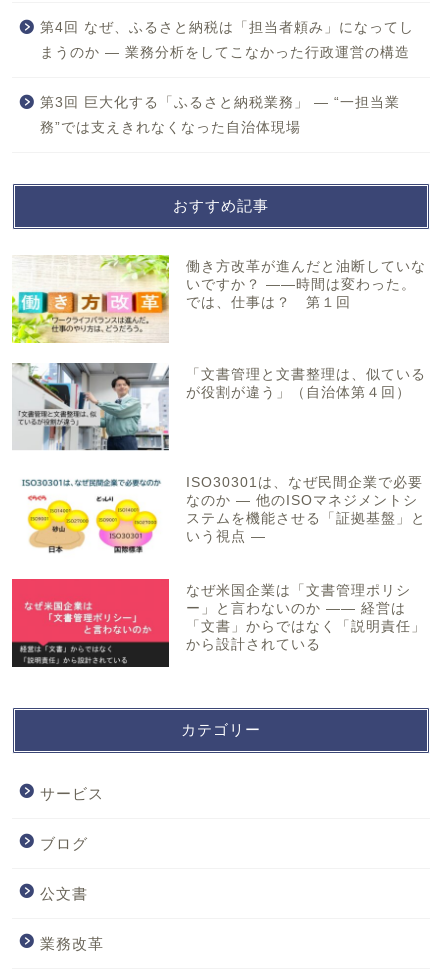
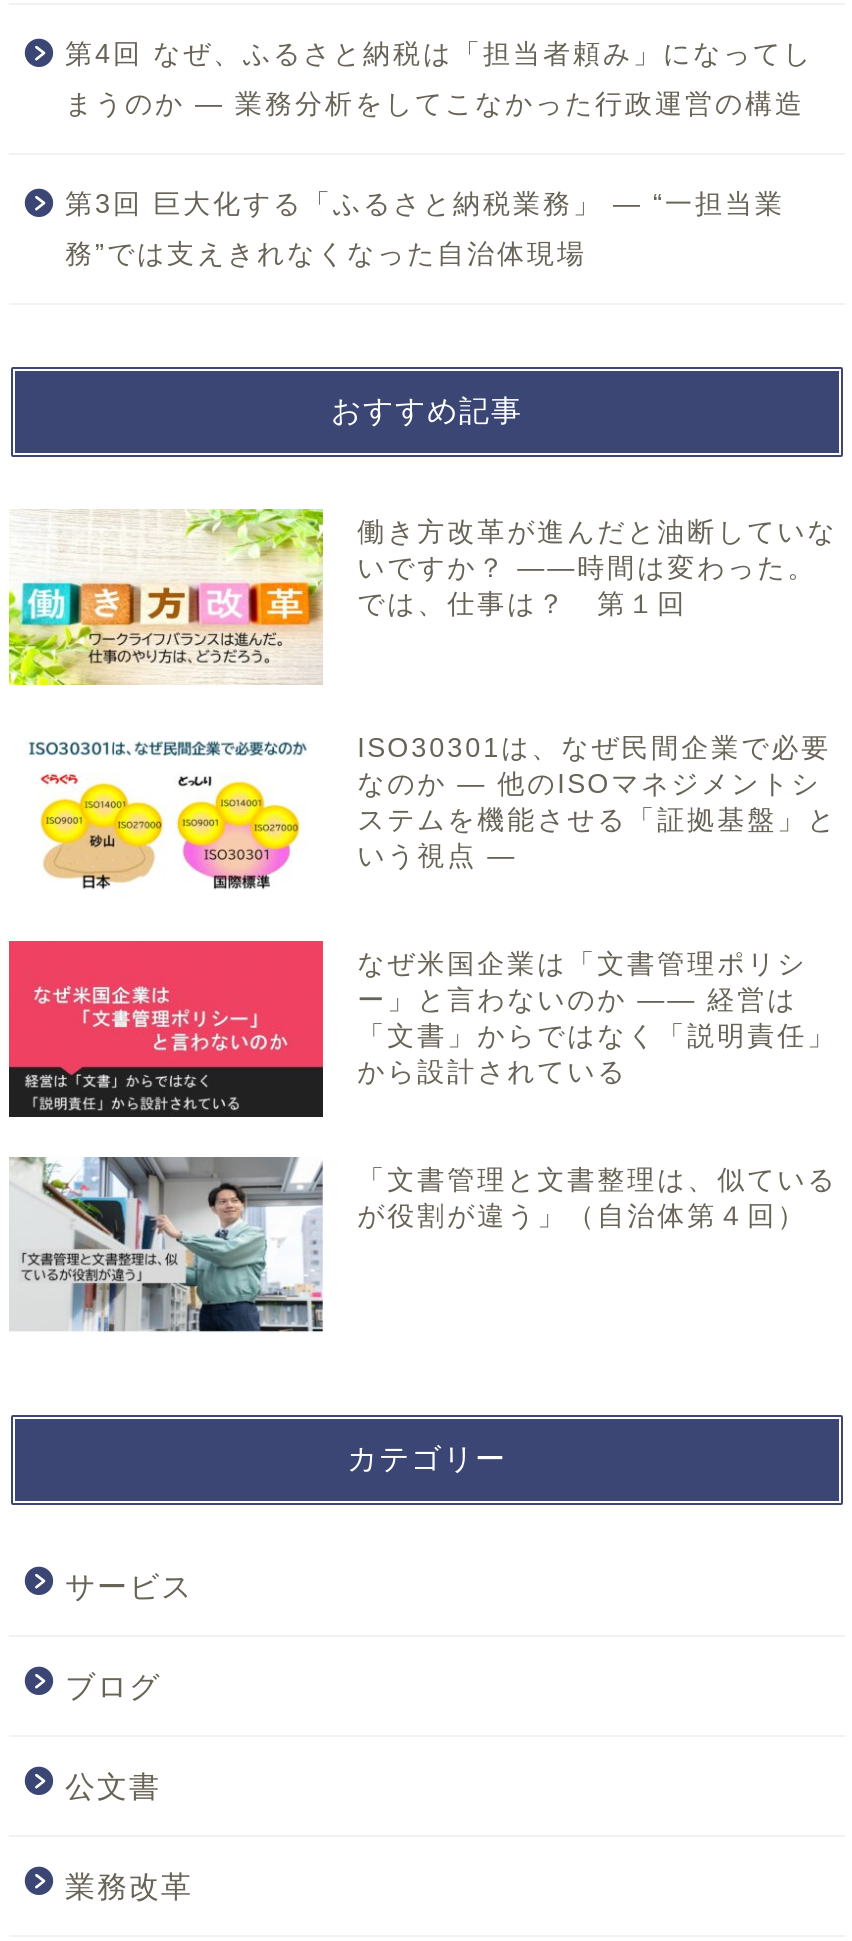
moved down: [image] | 「文書管理と文書整理は、似ている | が役割が違う」（自治体第４回）

moved up: [image] | なのか ― 他のISOマネジメントシ | ステムを機能させる「証拠基盤」と | いう視点 ― | なぜ米国企業は「文書管理ポリシ | 「文書」からではなく「説明責任」 | から設計されている
